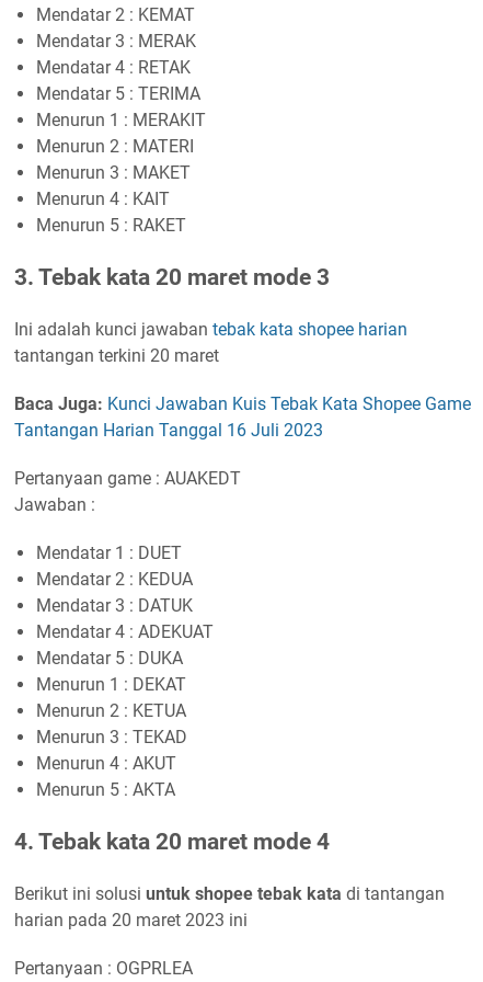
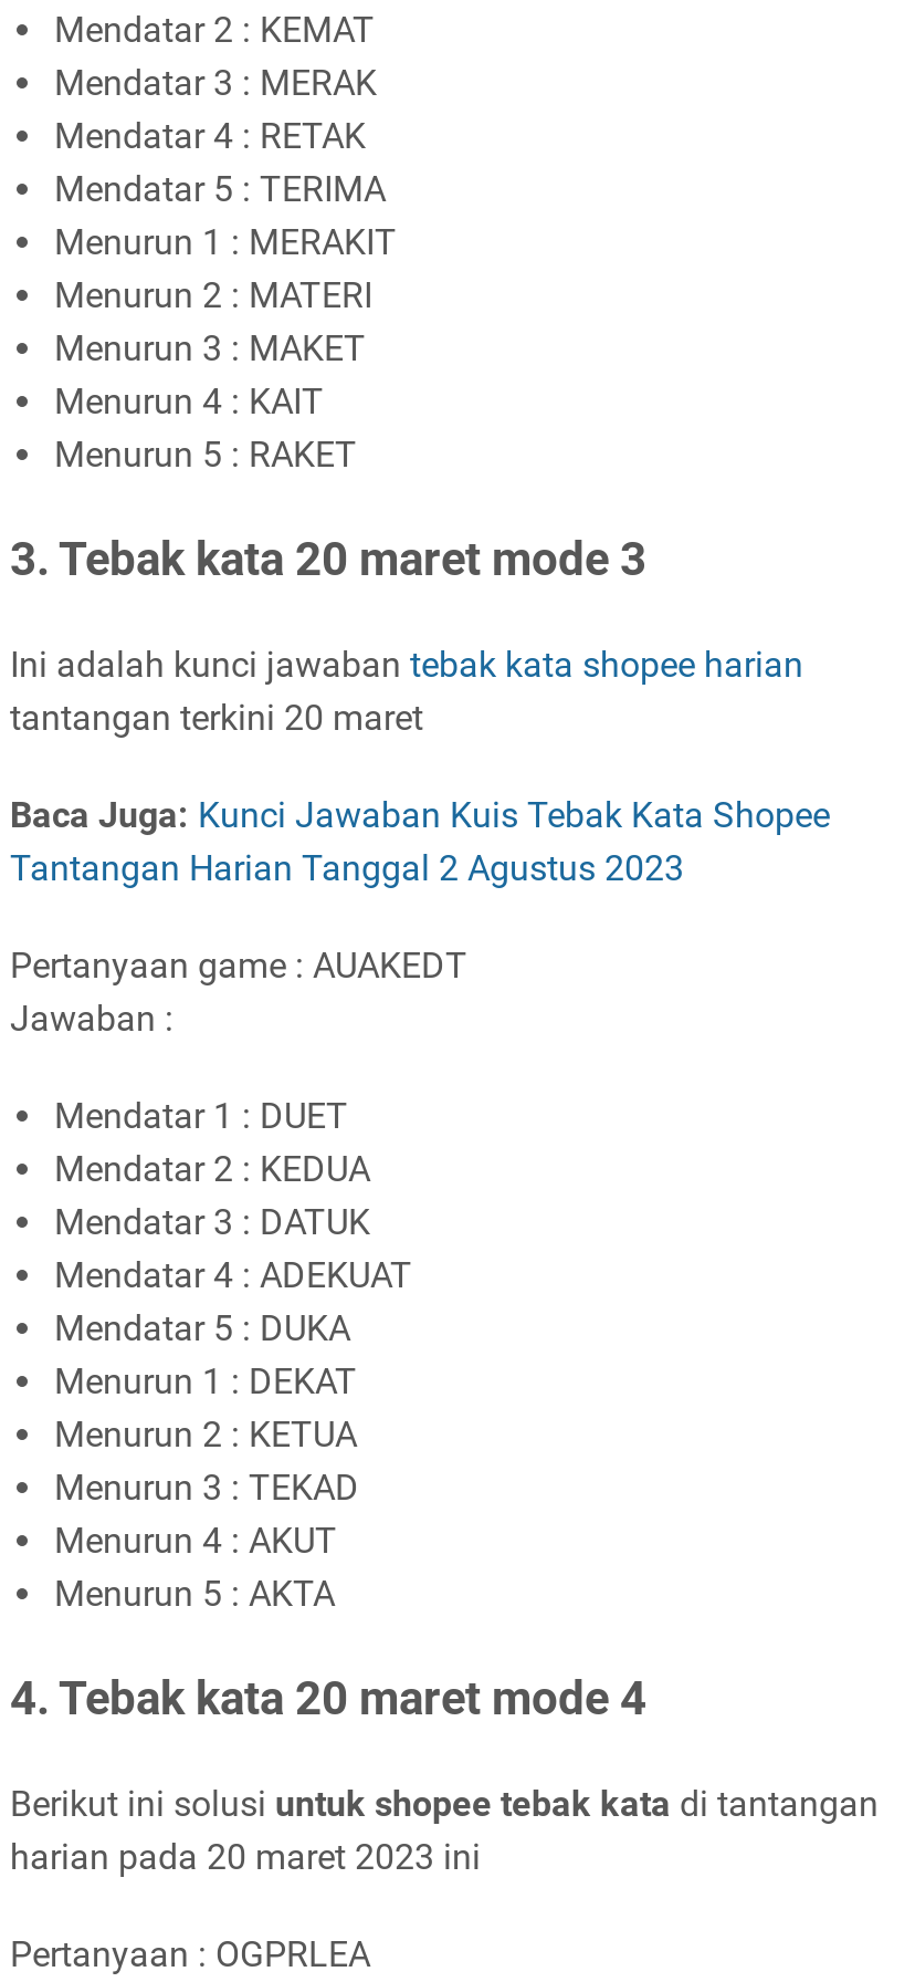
- Baca Juga: Kunci Jawaban Kuis Tebak Kata Shopee Game
- Tantangan Harian Tanggal 16 Juli 2023
+ Baca Juga: Kunci Jawaban Kuis Tebak Kata Shopee
+ Tantangan Harian Tanggal 2 Agustus 2023
